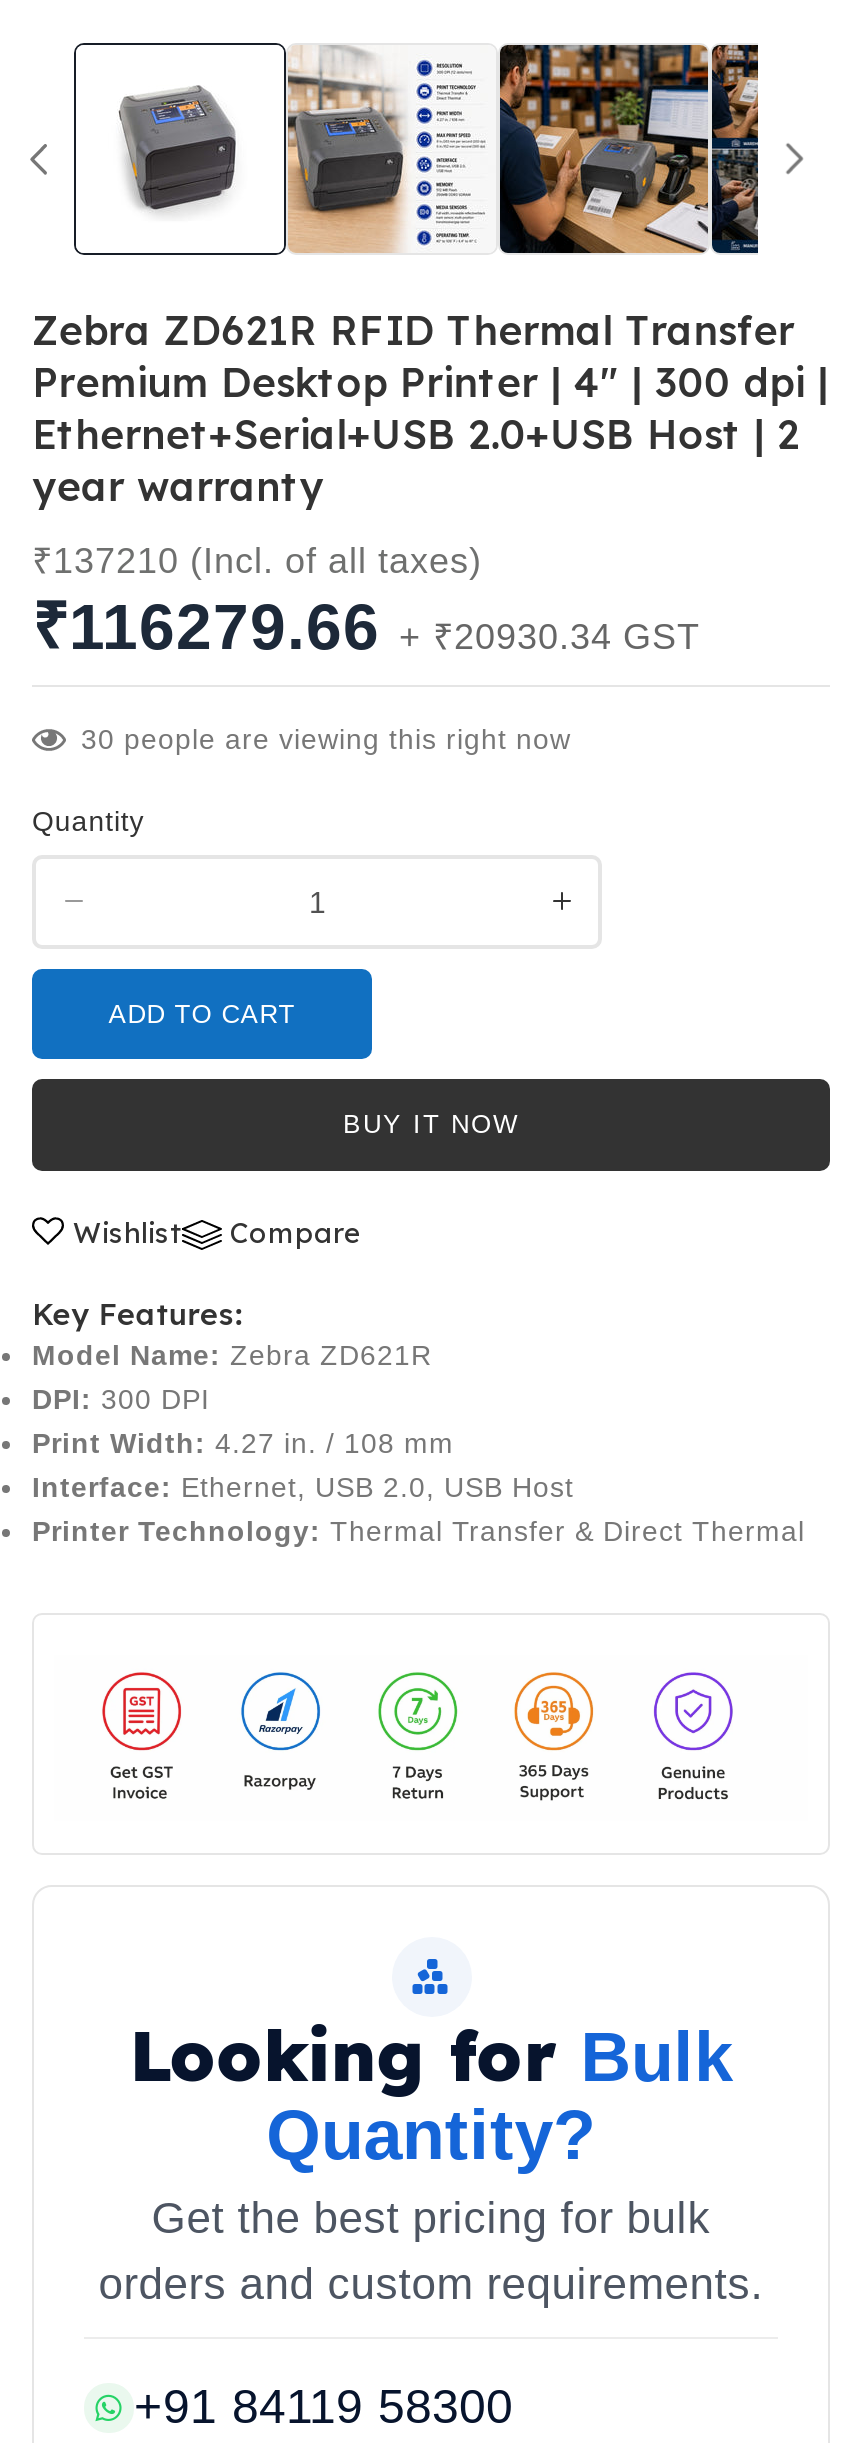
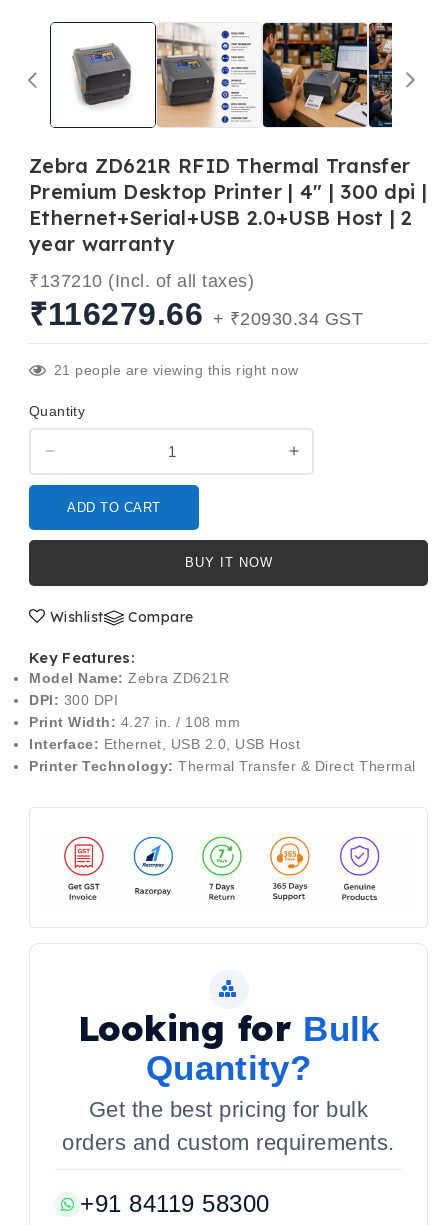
- 30 people are viewing this right now
+ 21 people are viewing this right now
